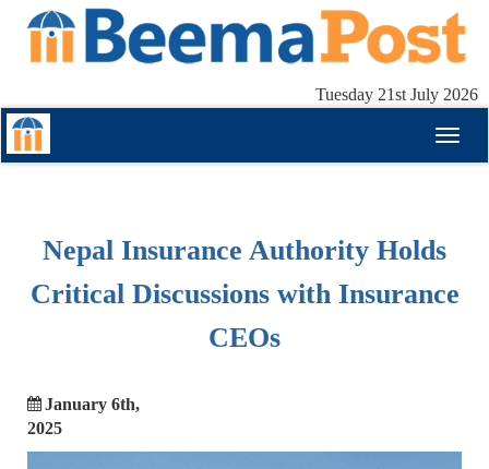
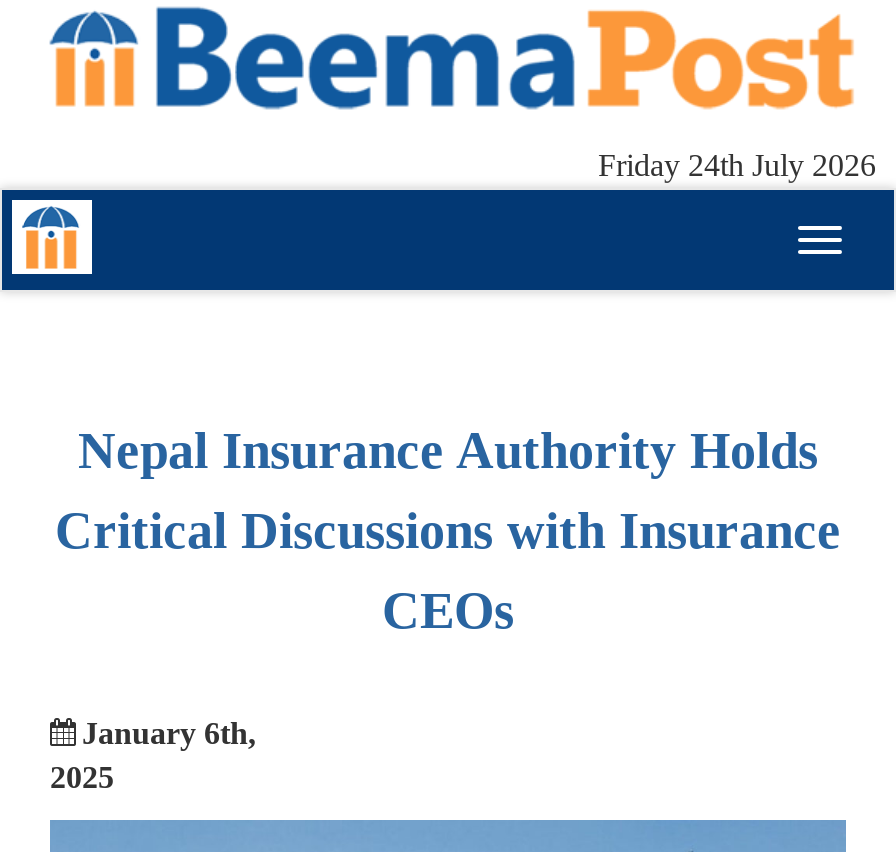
- Tuesday 21st July 2026
+ Friday 24th July 2026
